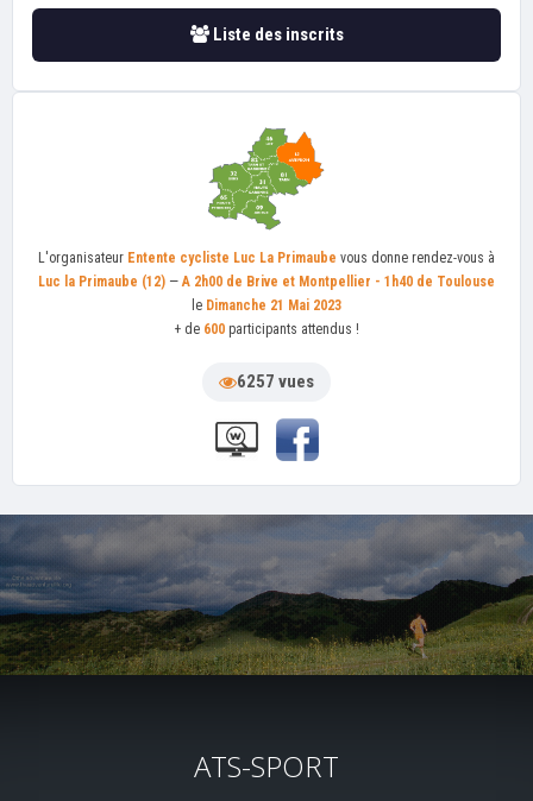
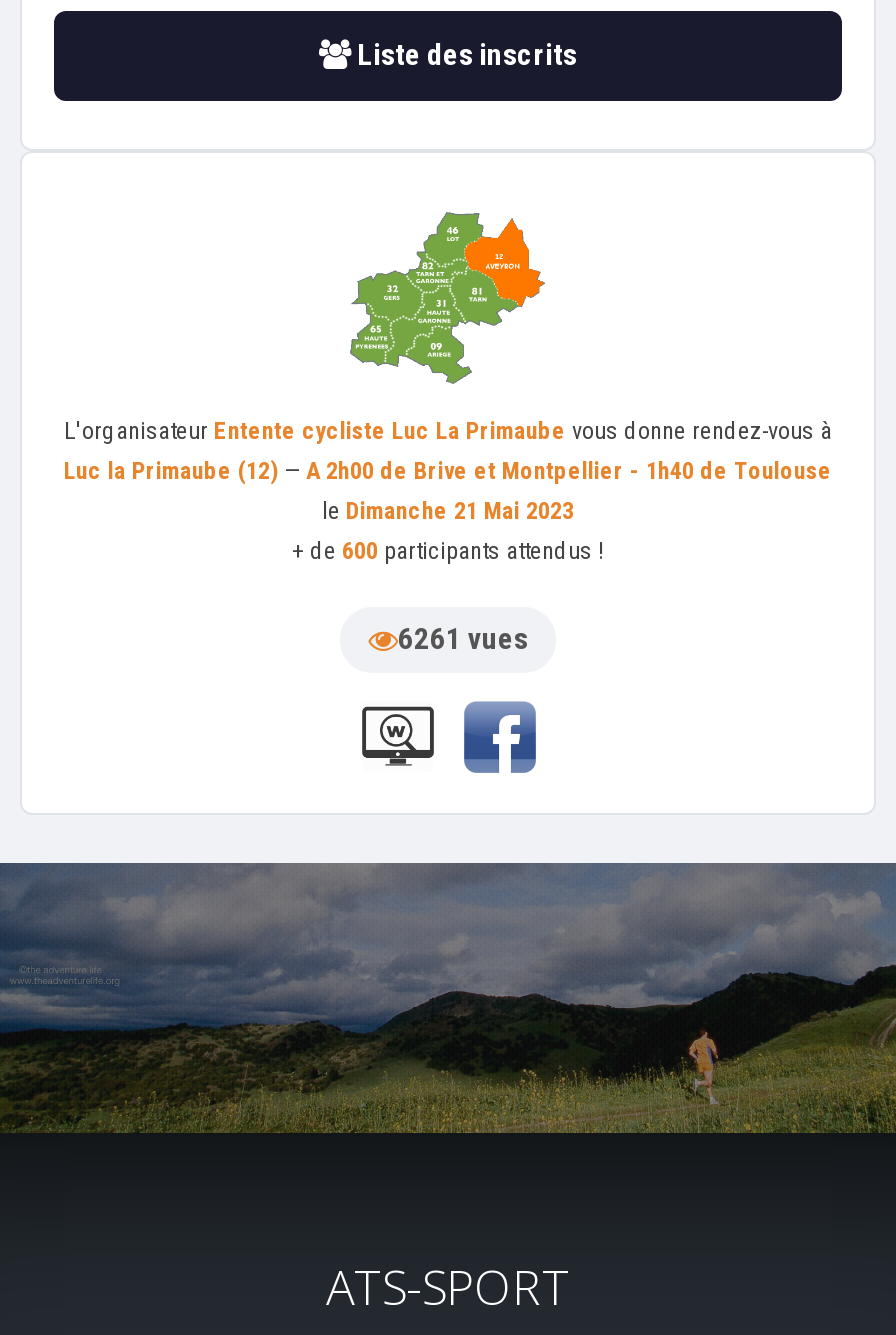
- 6257 vues
+ 6261 vues
